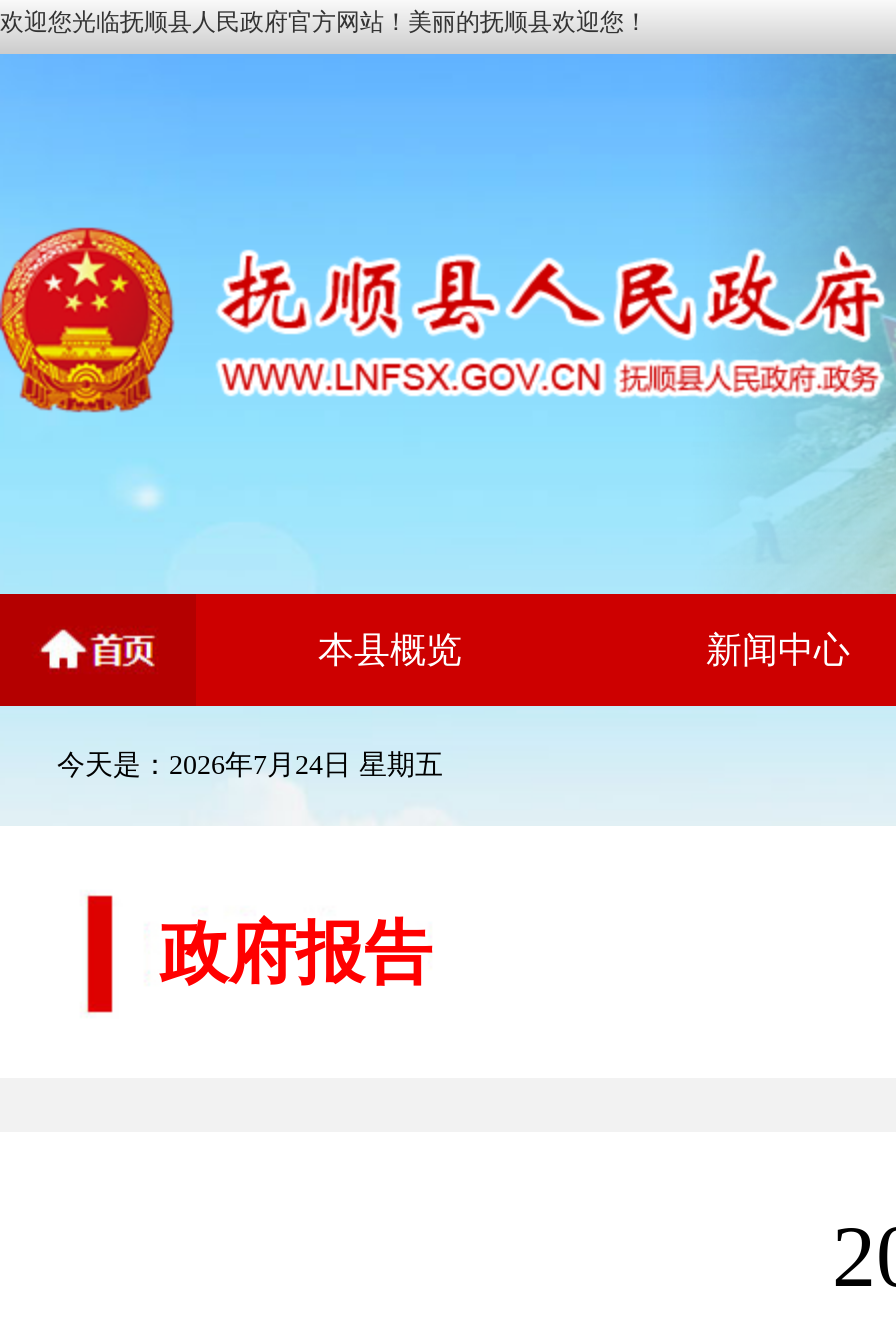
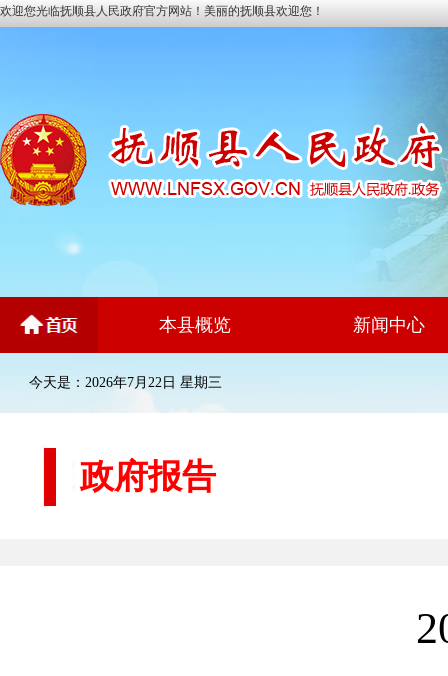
- 今天是：2026年7月24日 星期五
+ 今天是：2026年7月22日 星期三
